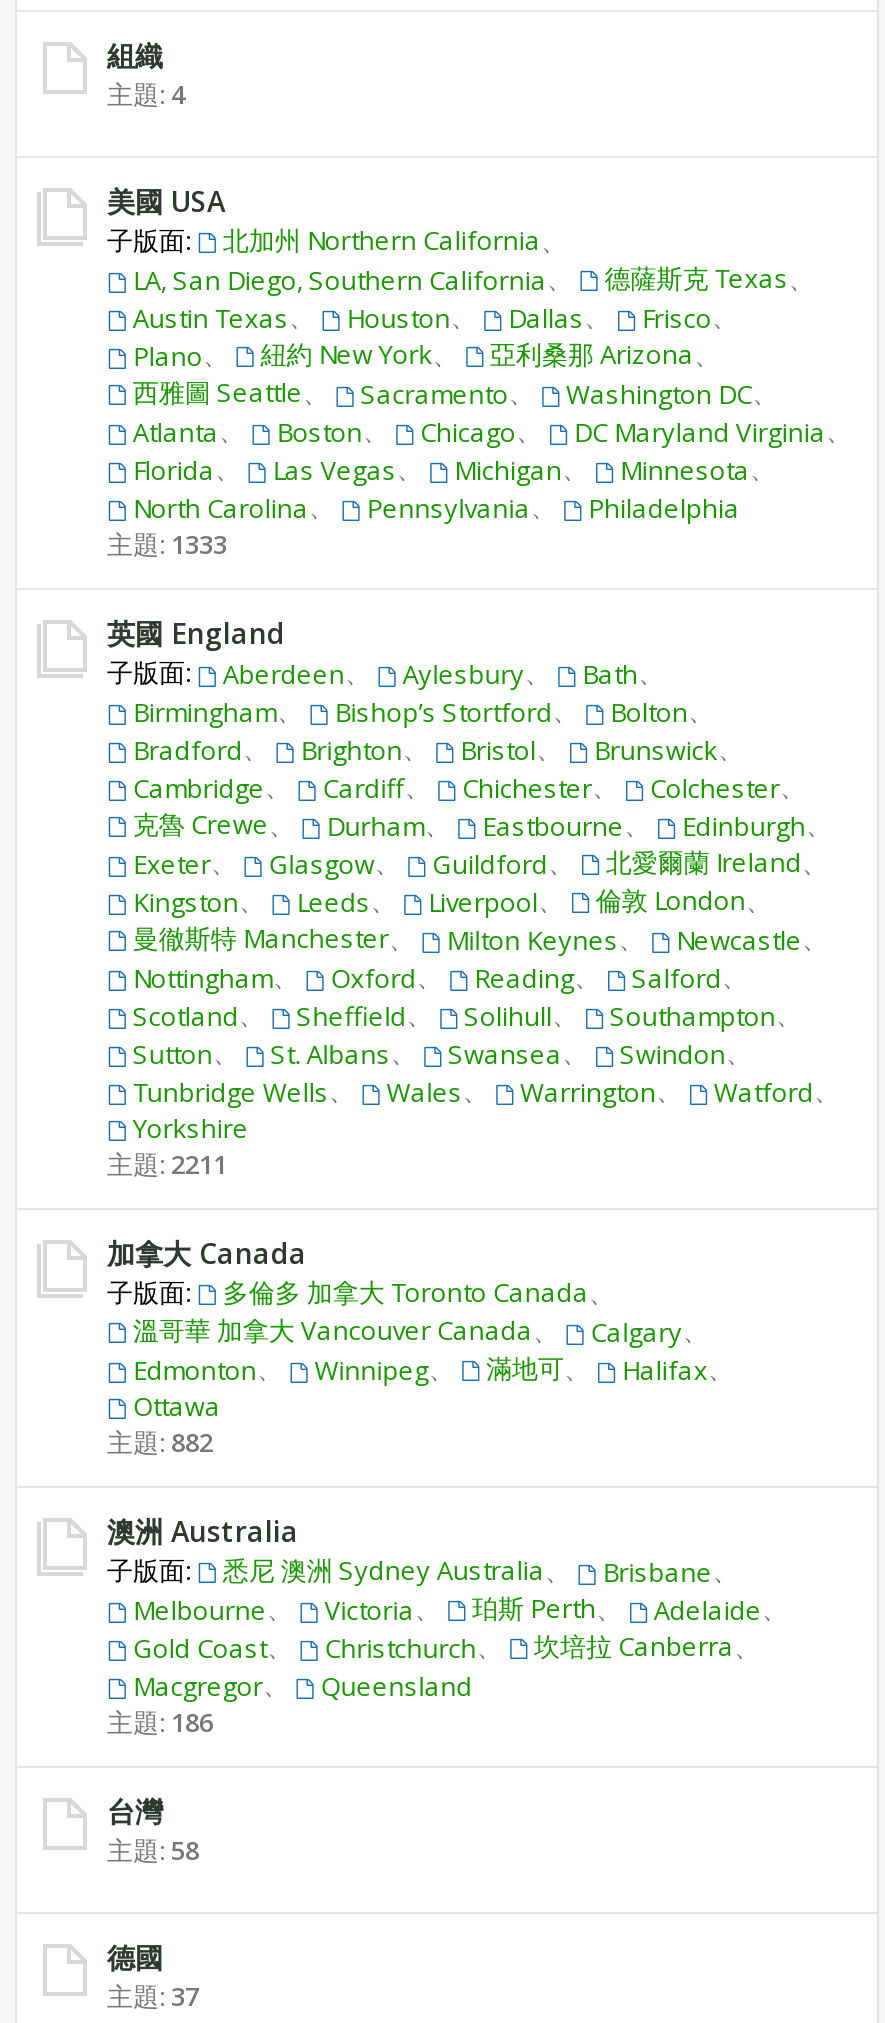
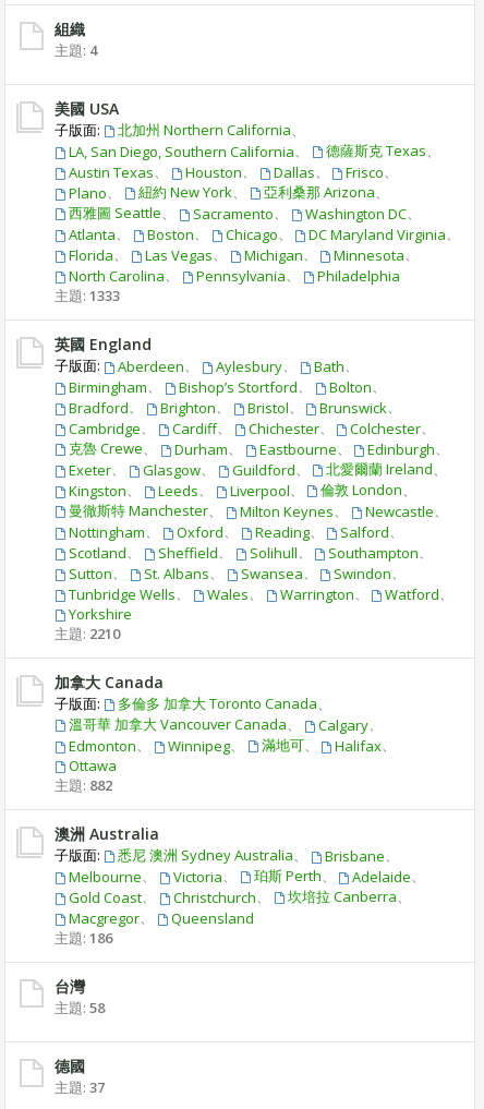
- 主題: 2211
+ 主題: 2210
